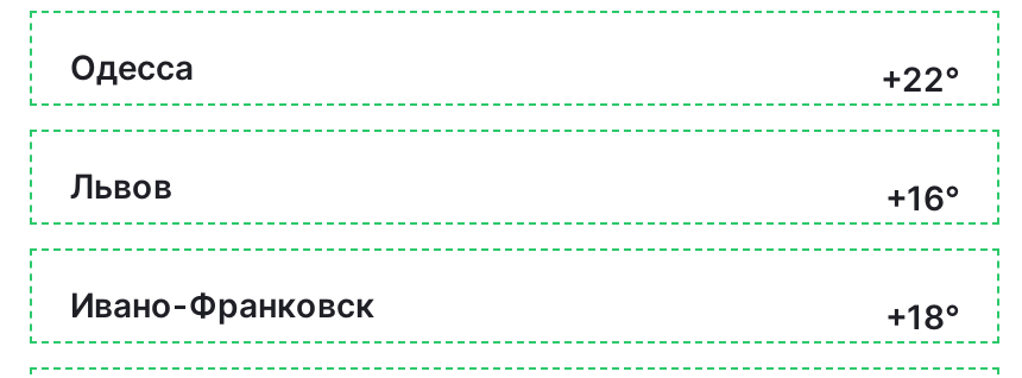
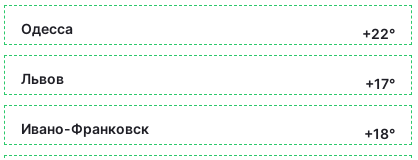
- +16°
+ +17°
